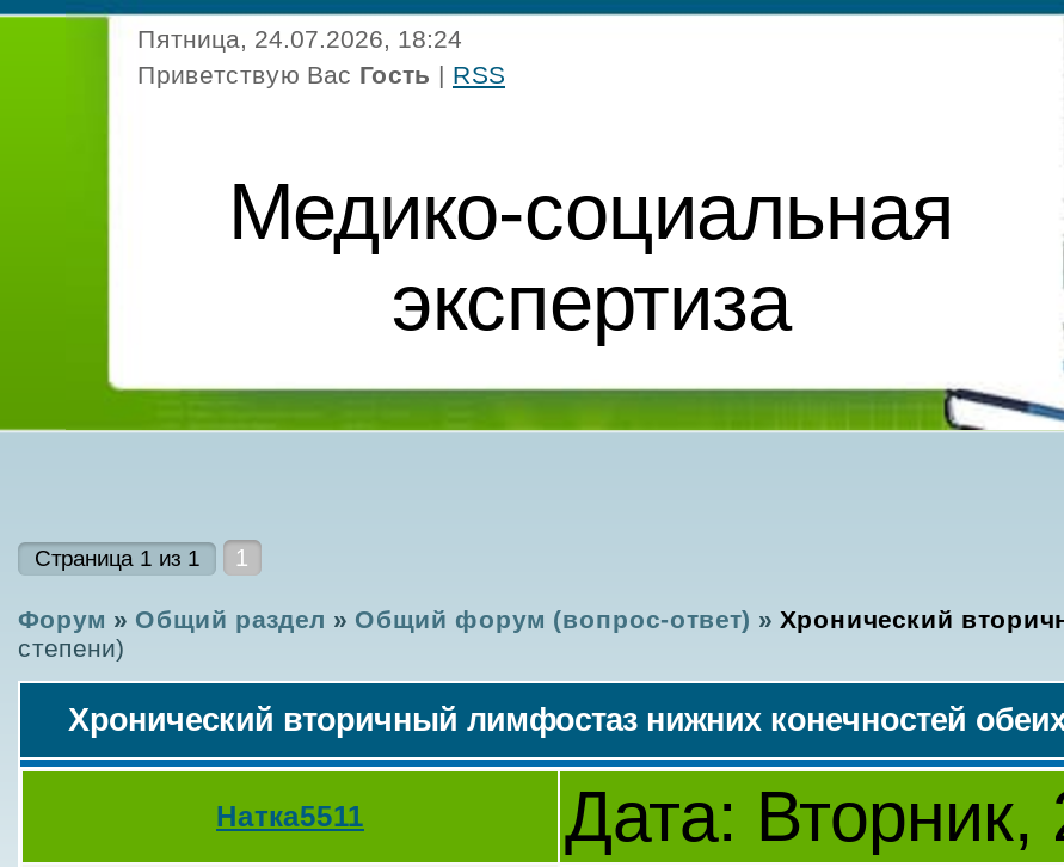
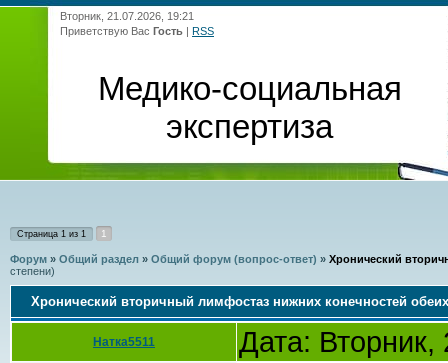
- Пятница, 24.07.2026, 18:24
+ Вторник, 21.07.2026, 19:21
